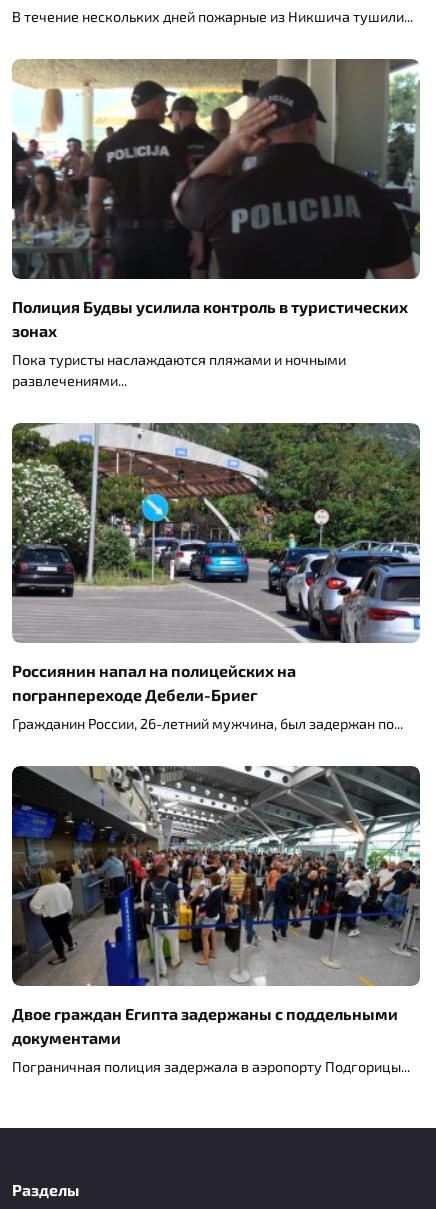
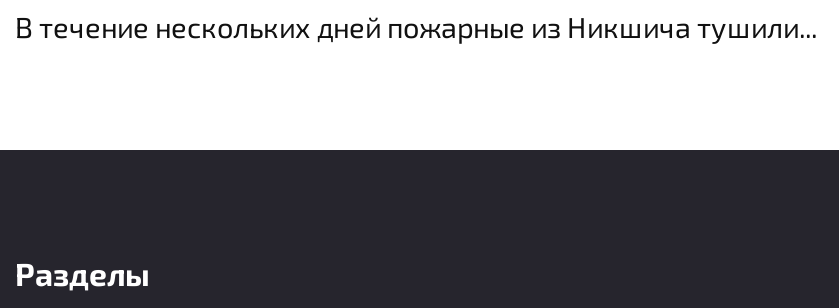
- [image]
- Полиция Будвы усилила контроль в туристических
- зонах
- Пока туристы наслаждаются пляжами и ночными
- развлечениями

- [image]
- Россиянин напал на полицейских на
- погранпереходе Дебели-Бриег
- Гражданин России, 26-летний мужчина, был задержан по

- [image]
- Двое граждан Египта задержаны с поддельными
- документами
- Пограничная полиция задержала в аэропорту Подгорицы
